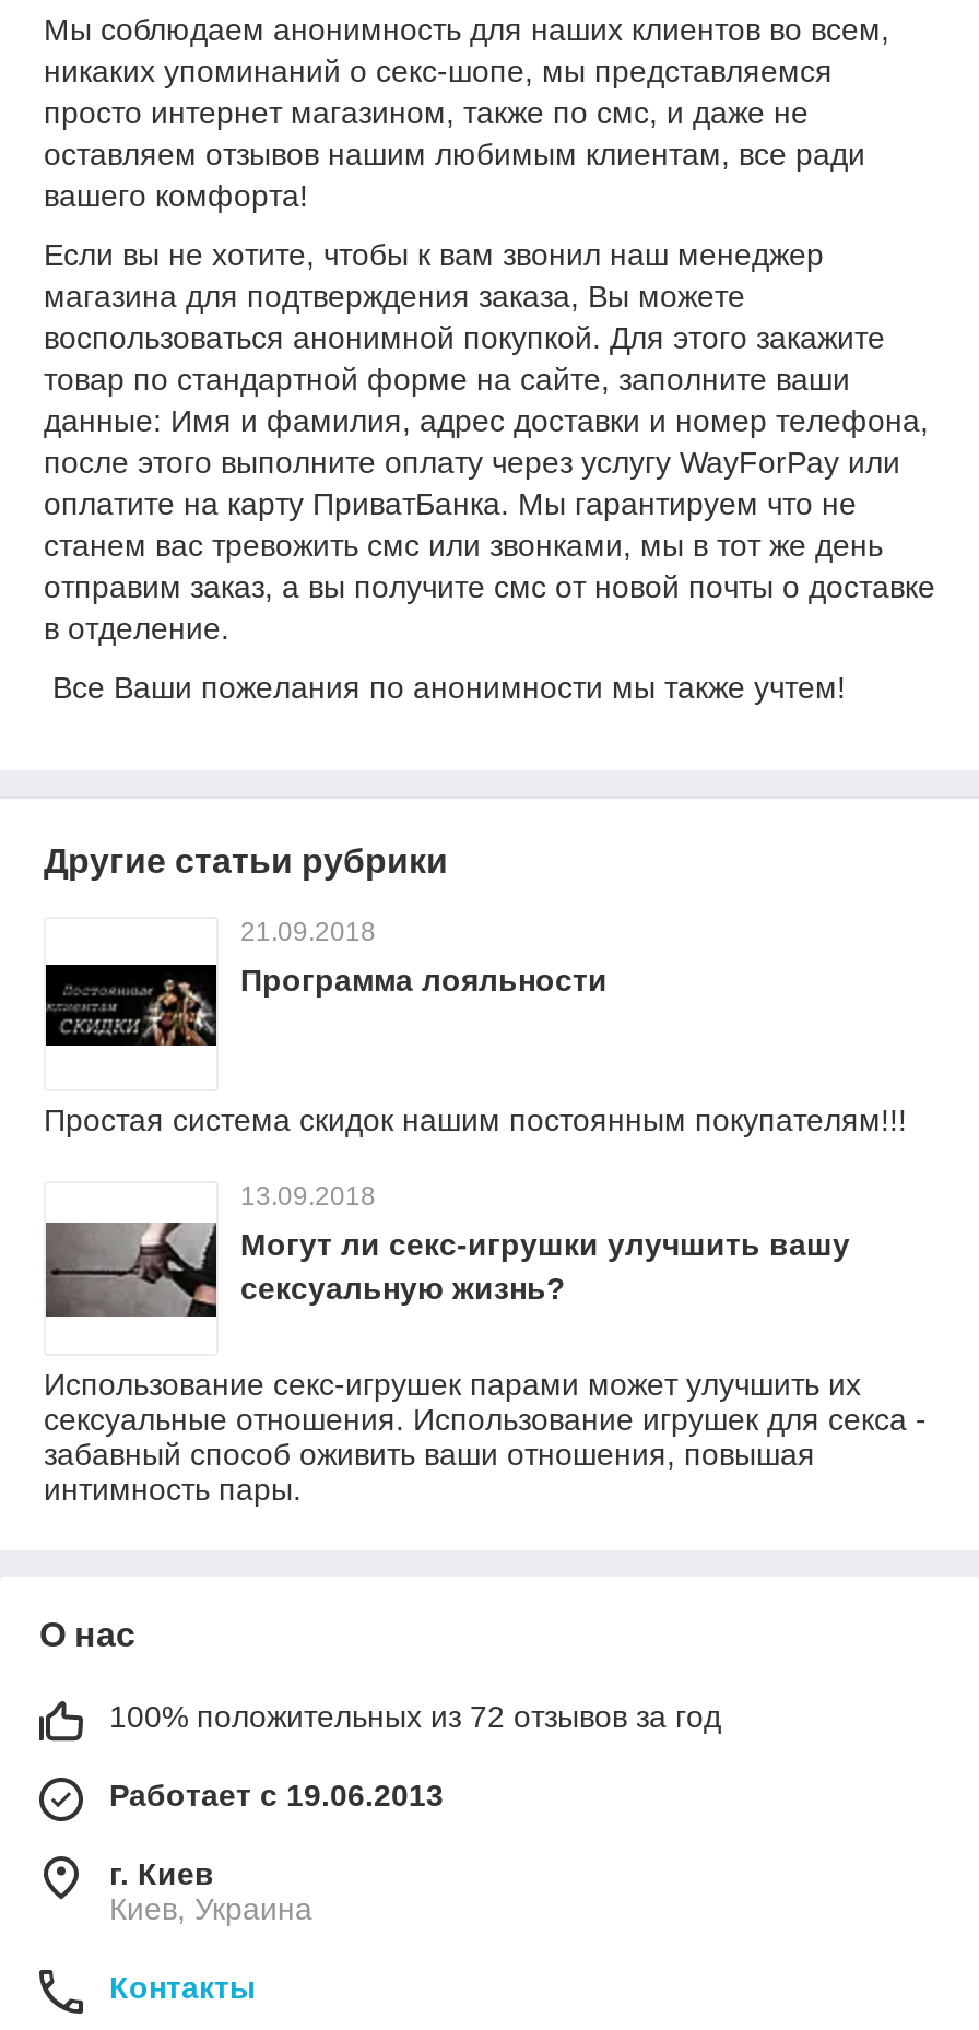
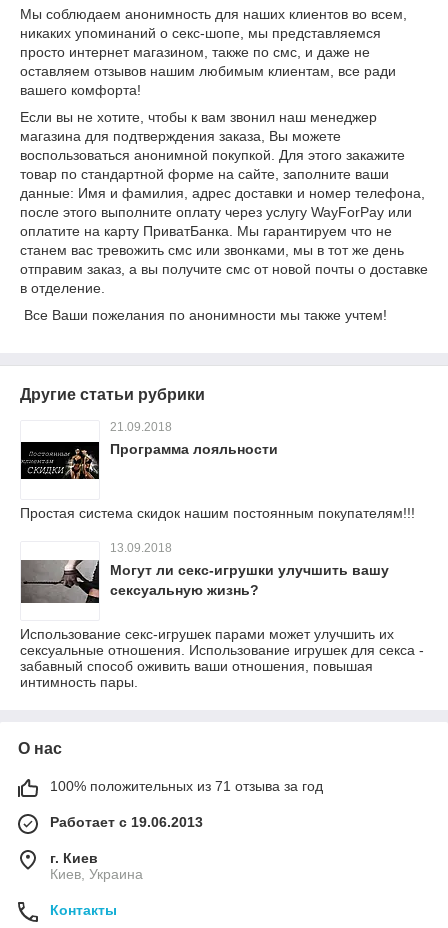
- 100% положительных из 72 отзывов за год
+ 100% положительных из 71 отзыва за год
